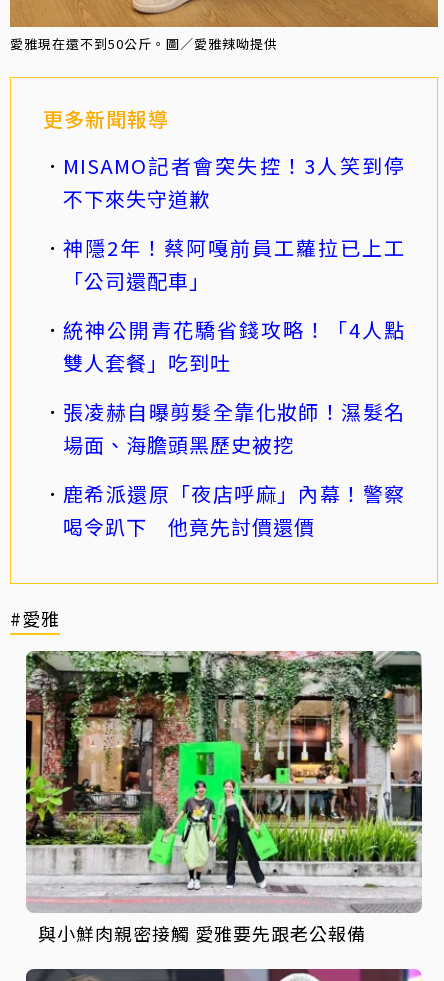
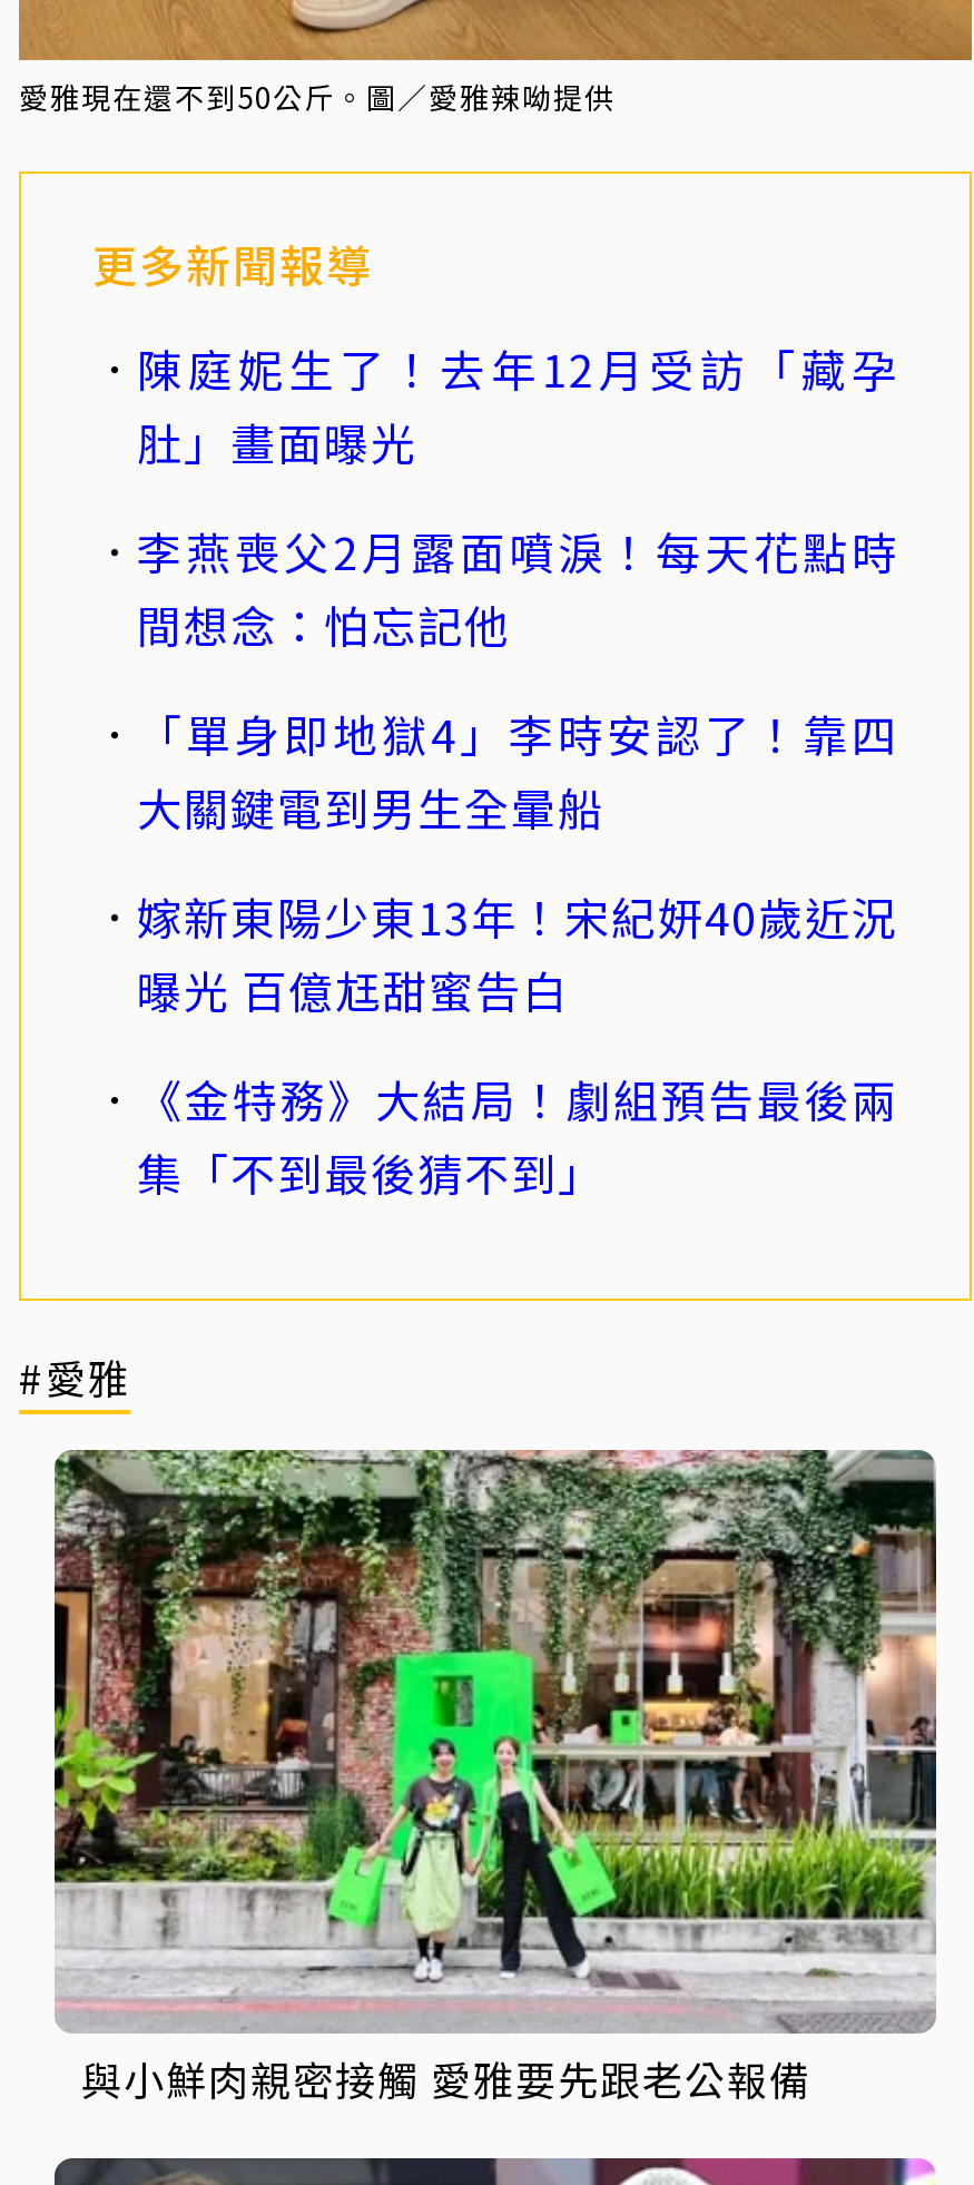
- MISAMO記者會突失控！3人笑到停
- 不下來失守道歉
+ 陳庭妮生了！去年12月受訪「藏孕
+ 肚」畫面曝光

- 神隱2年！蔡阿嘎前員工蘿拉已上工
- 「公司還配車」
+ 李燕喪父2月露面噴淚！每天花點時
+ 間想念：怕忘記他

- 統神公開青花驕省錢攻略！「4人點
- 雙人套餐」吃到吐
+ 「單身即地獄4」李時安認了！靠四
+ 大關鍵電到男生全暈船

- 張凌赫自曝剪髮全靠化妝師！濕髮名
- 場面、海膽頭黑歷史被挖
+ 嫁新東陽少東13年！宋紀妍40歲近況
+ 曝光 百億尪甜蜜告白

- 鹿希派還原「夜店呼麻」內幕！警察
- 喝令趴下 他竟先討價還價
+ 《金特務》大結局！劇組預告最後兩
+ 集「不到最後猜不到」
